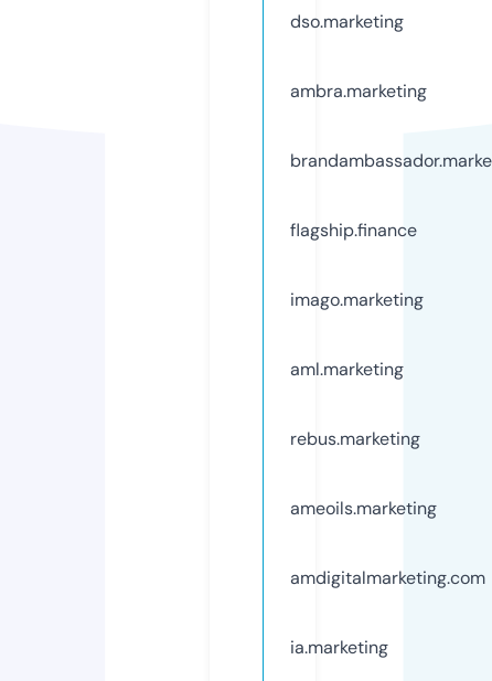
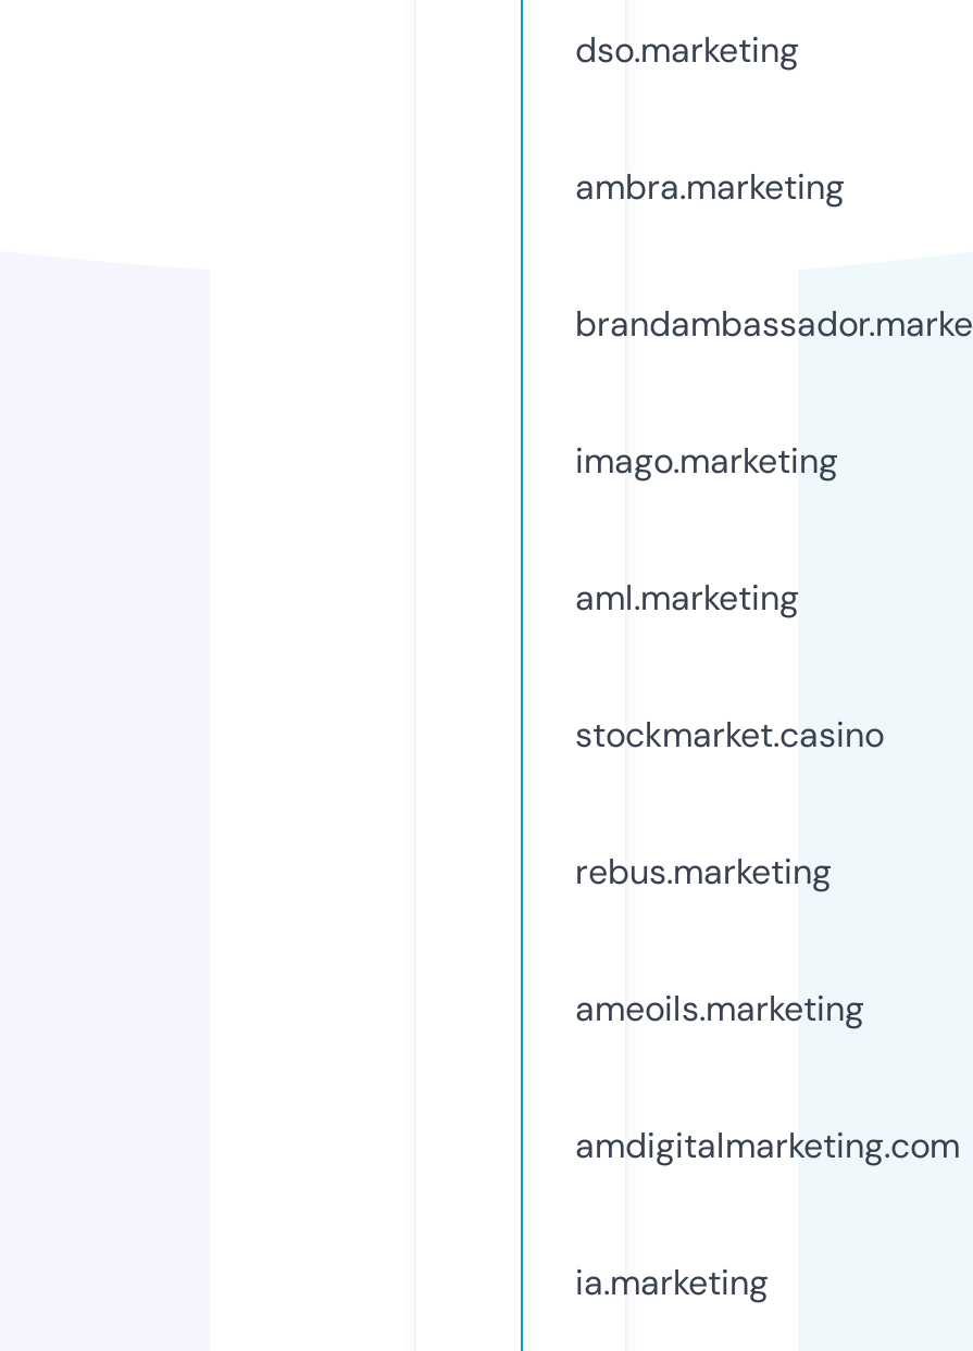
- flagship.finance

moved up: imago.marketing | aml.marketing

+ stockmarket.casino
